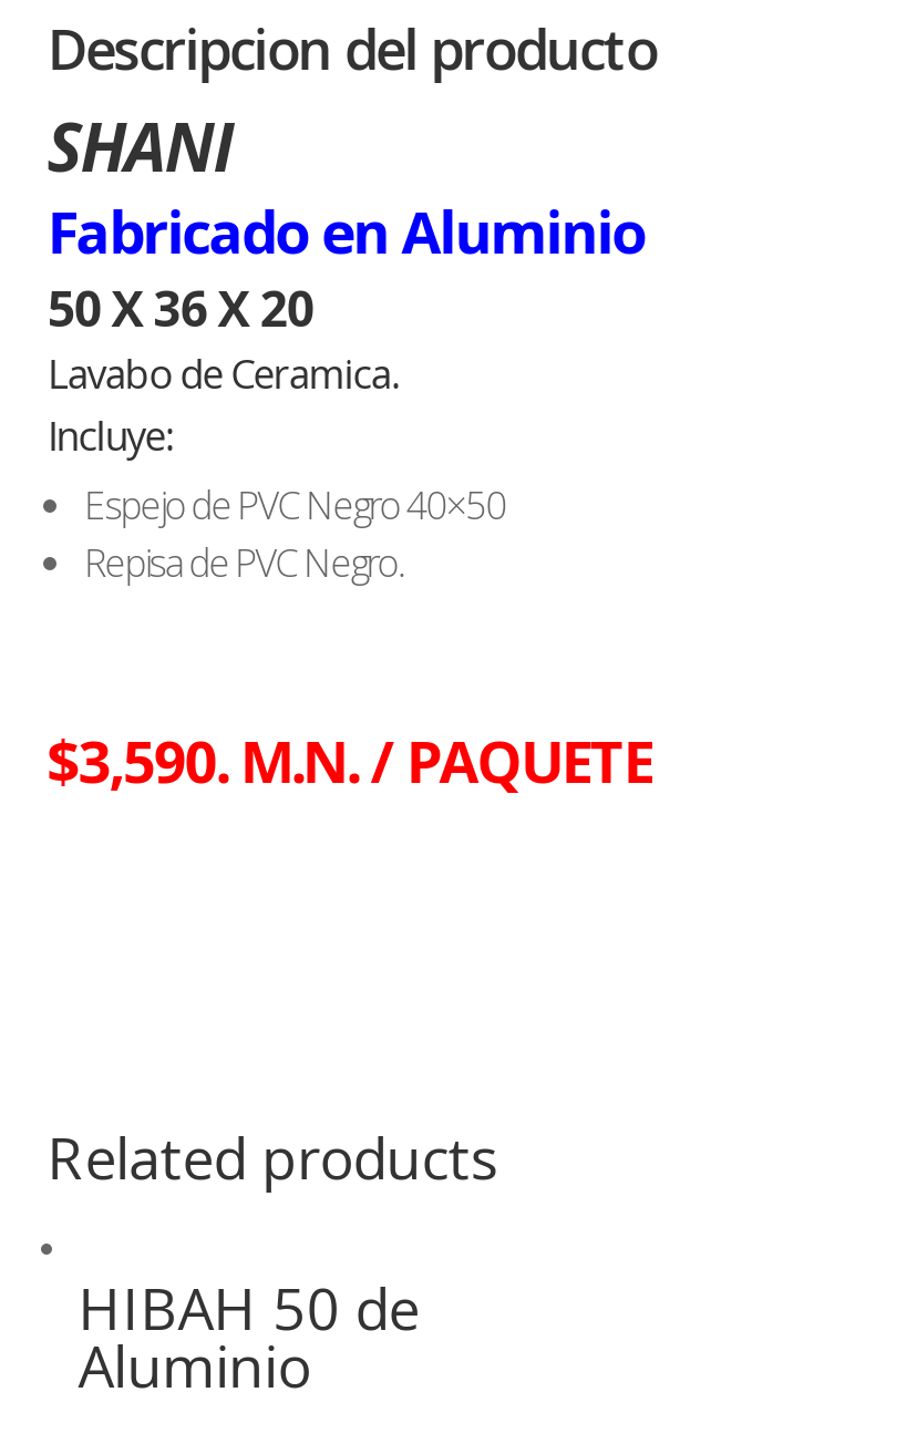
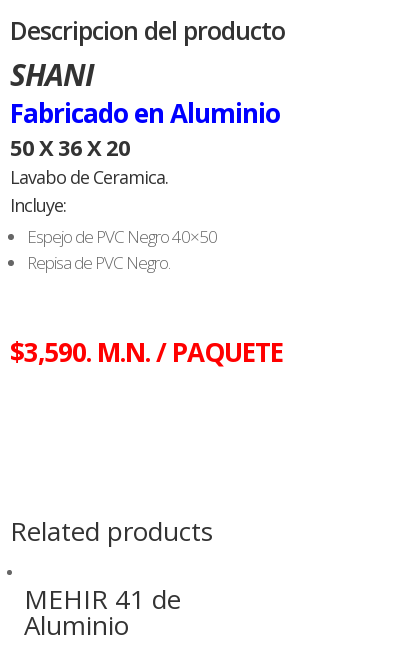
- HIBAH 50 de
+ MEHIR 41 de
